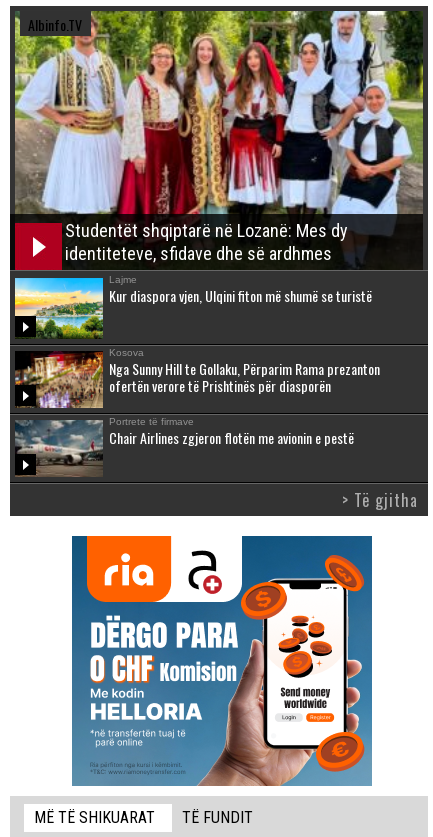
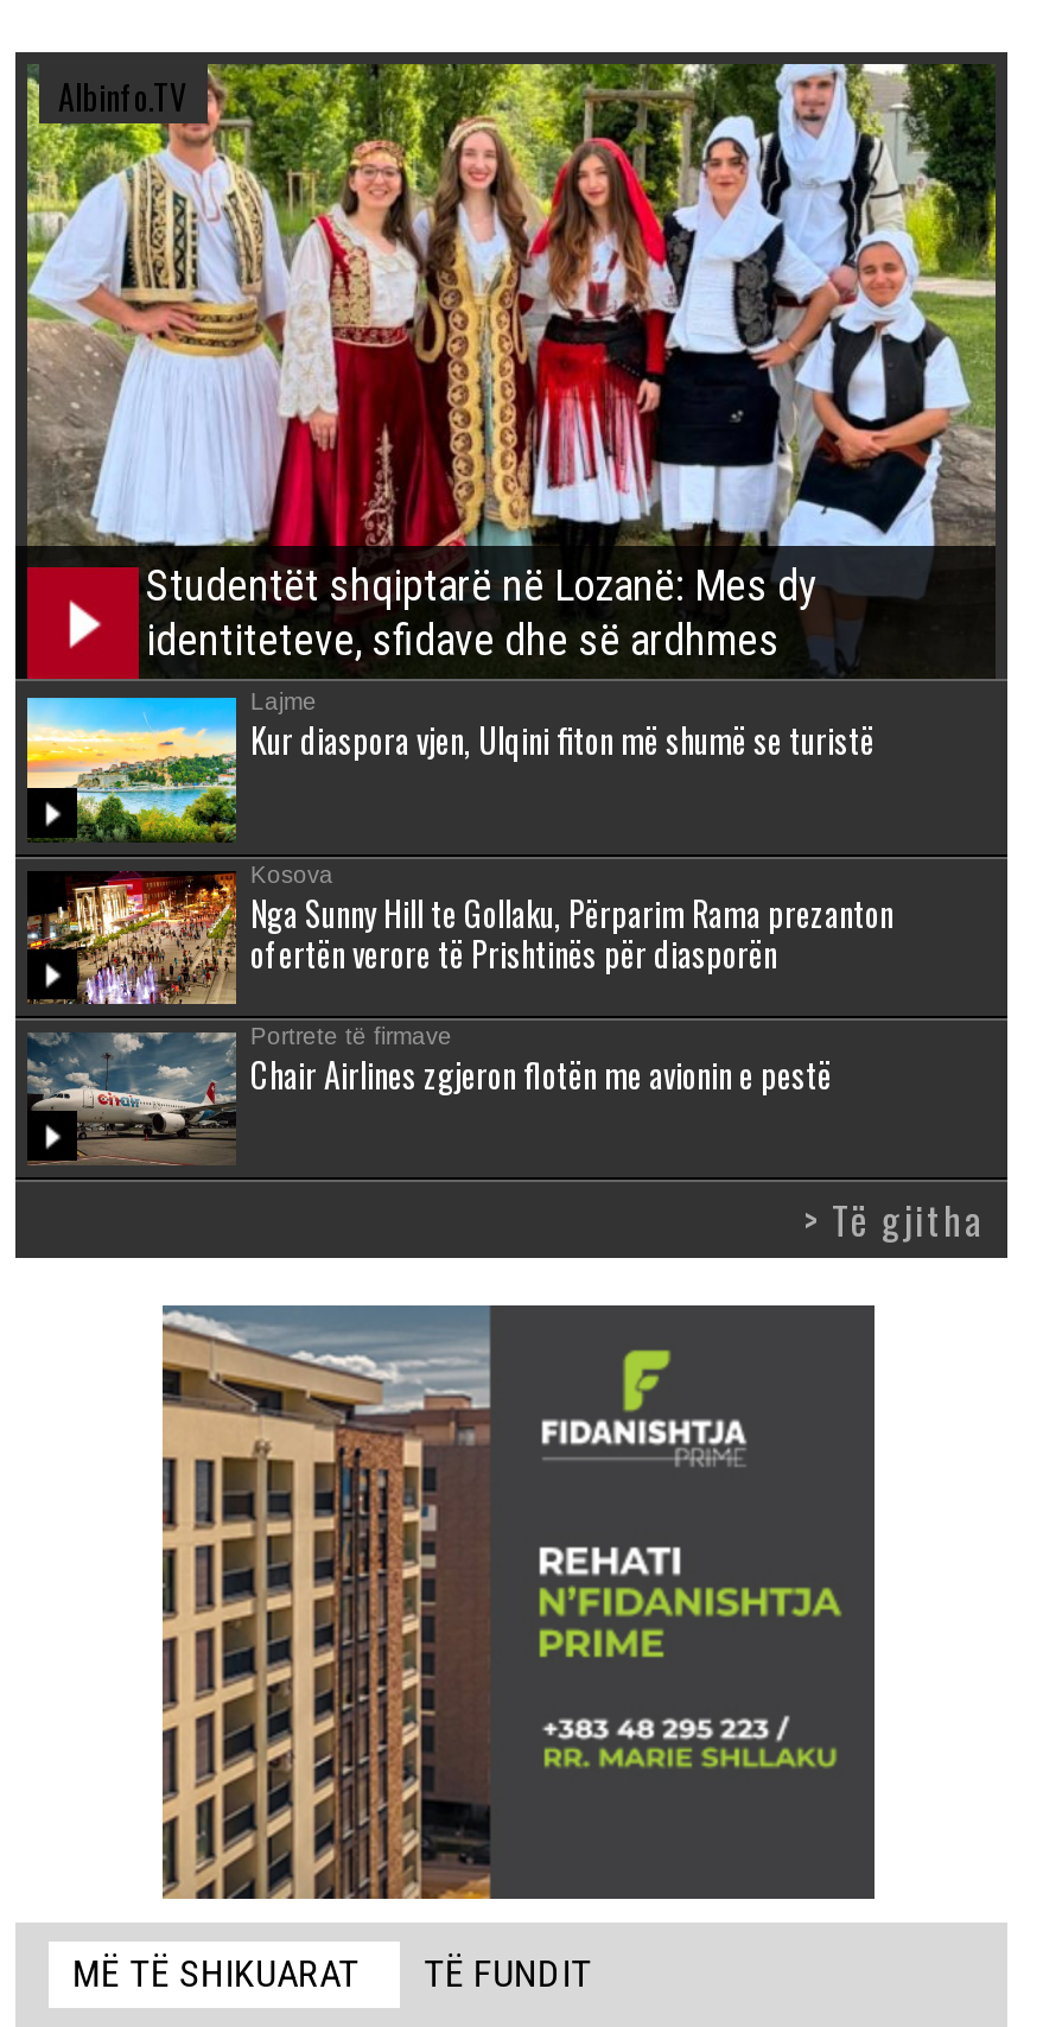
- [image]
+ [image]
